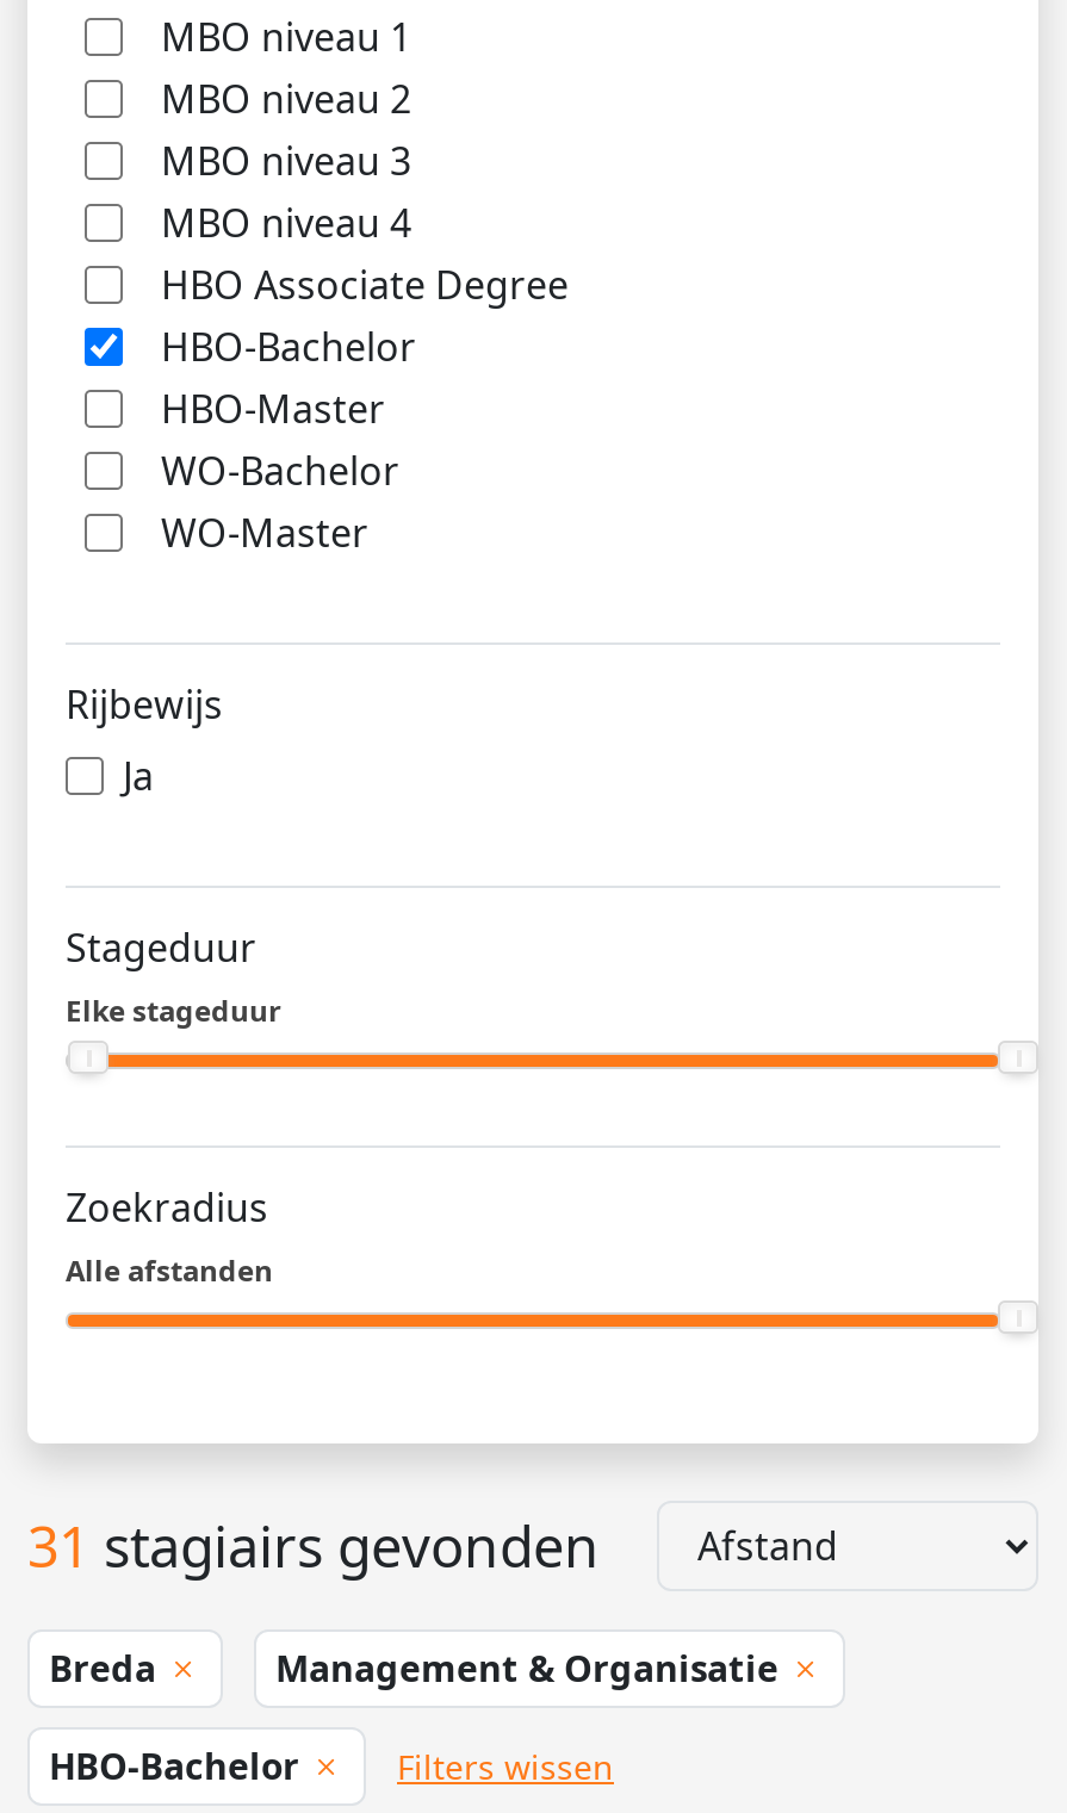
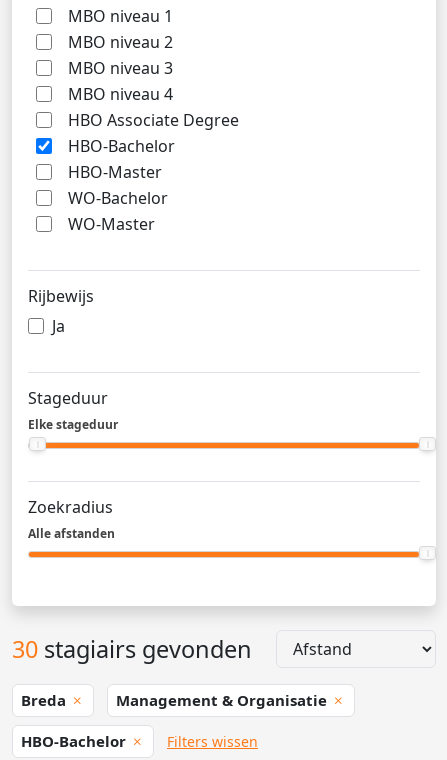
- 31 stagiairs gevonden
+ 30 stagiairs gevonden
